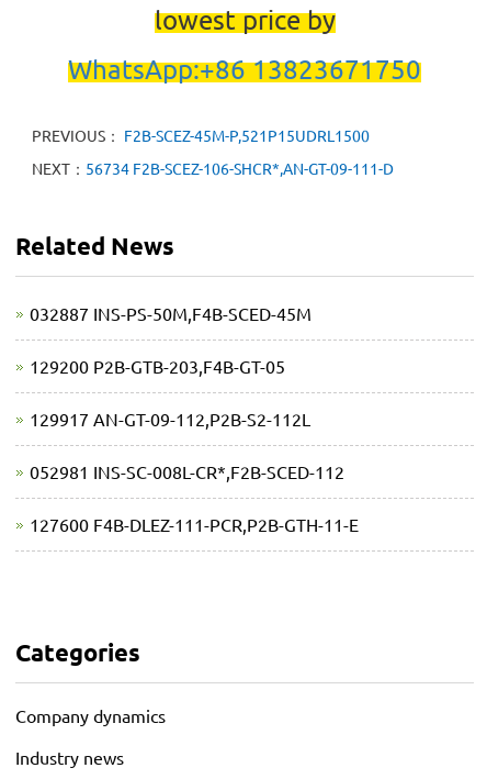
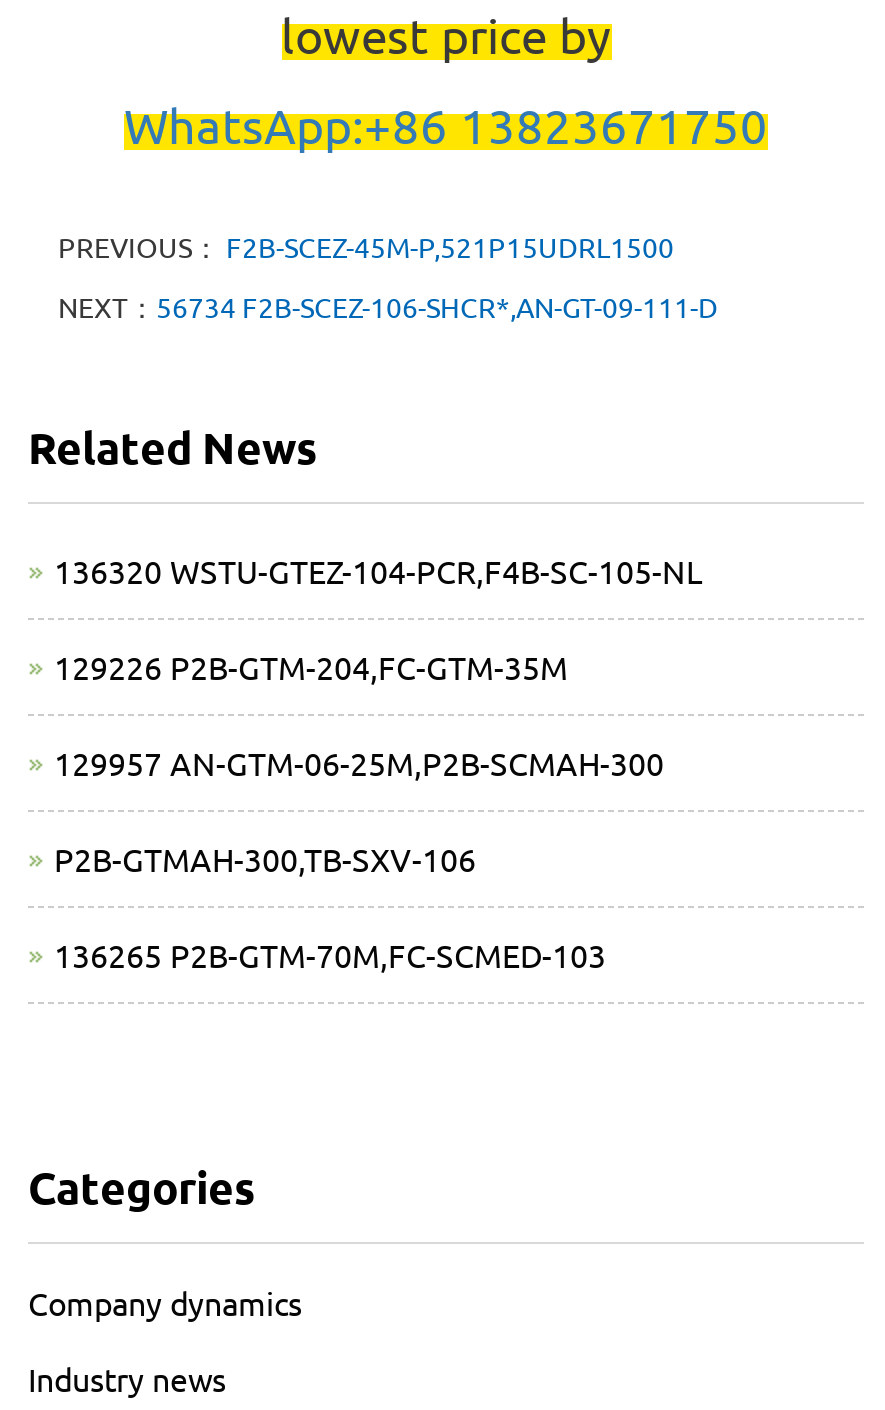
- 032887 INS-PS-50M,F4B-SCED-45M
+ 136320 WSTU-GTEZ-104-PCR,F4B-SC-105-NL

- 129200 P2B-GTB-203,F4B-GT-05
+ 129226 P2B-GTM-204,FC-GTM-35M

- 129917 AN-GT-09-112,P2B-S2-112L
+ 129957 AN-GTM-06-25M,P2B-SCMAH-300

- 052981 INS-SC-008L-CR*,F2B-SCED-112
+ P2B-GTMAH-300,TB-SXV-106

- 127600 F4B-DLEZ-111-PCR,P2B-GTH-11-E
+ 136265 P2B-GTM-70M,FC-SCMED-103
